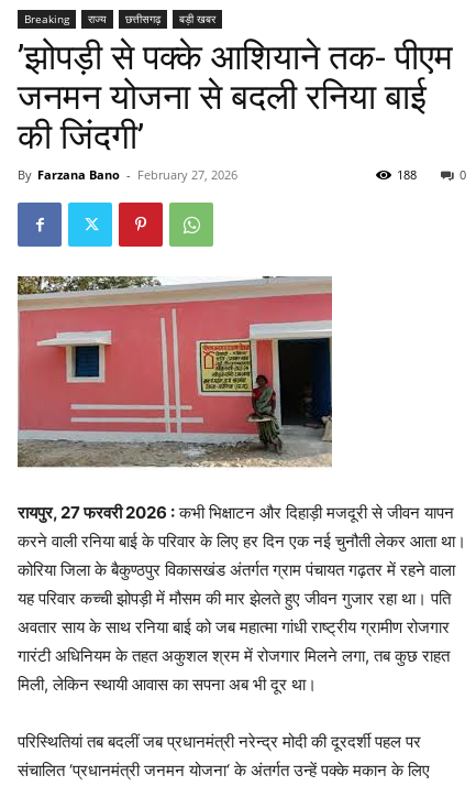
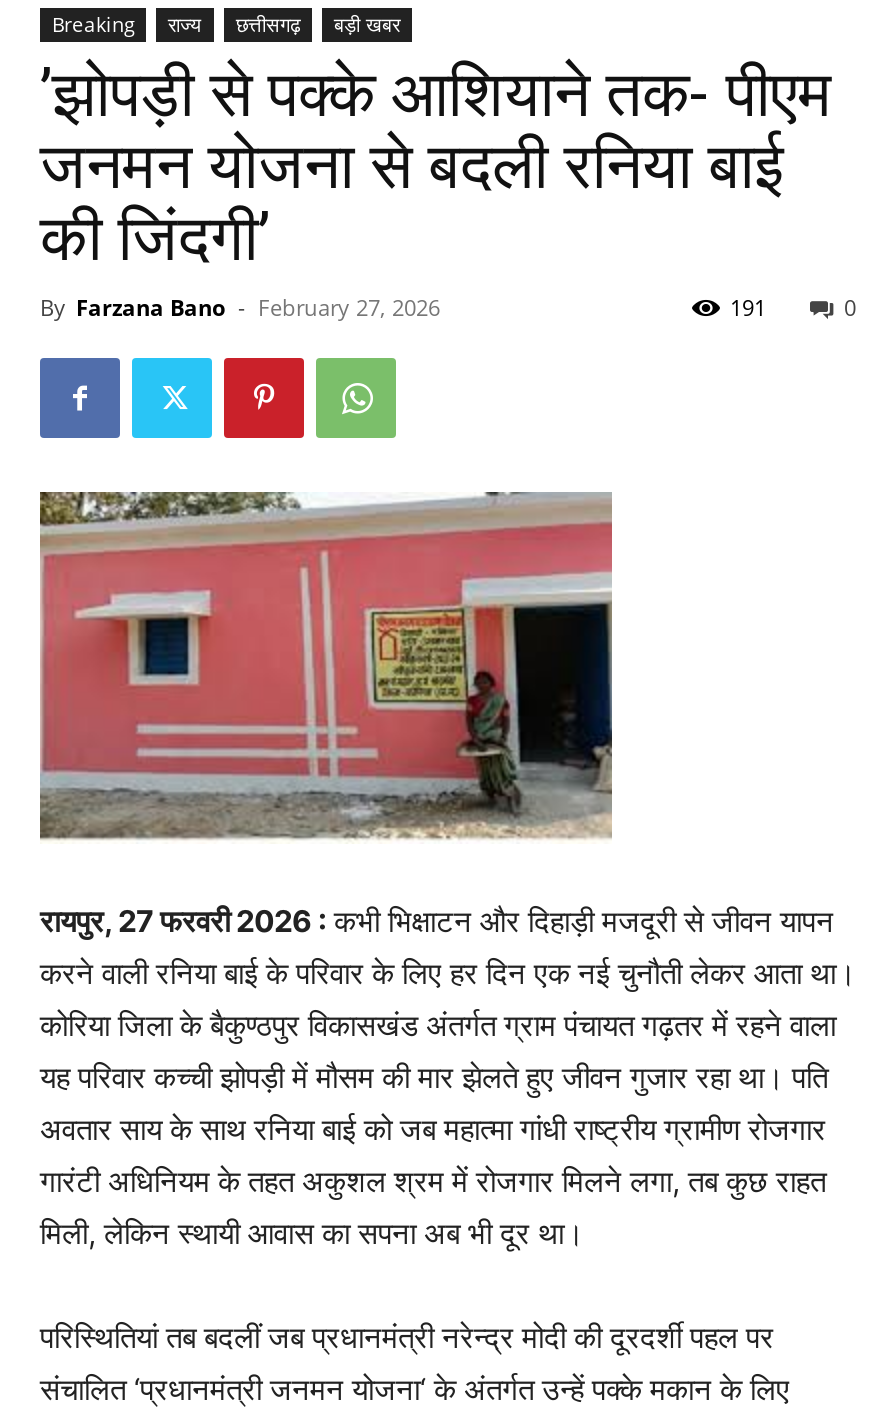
- 188
+ 191
